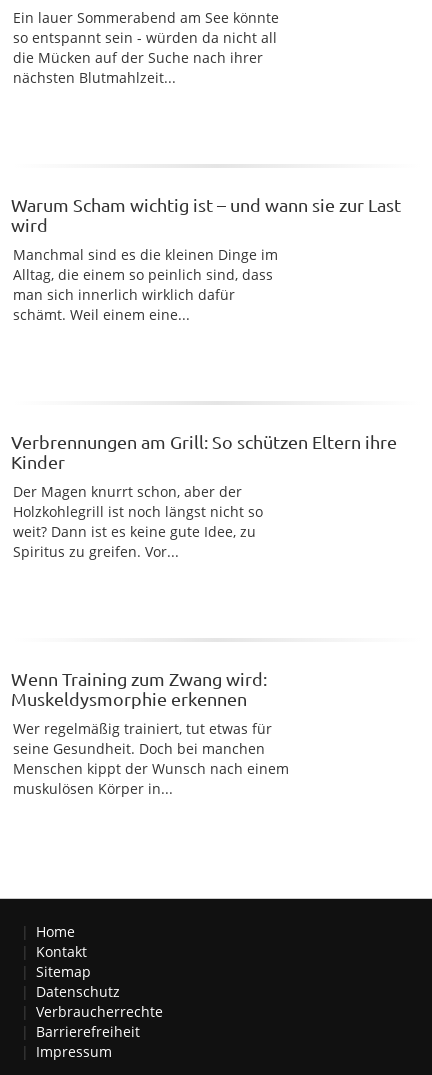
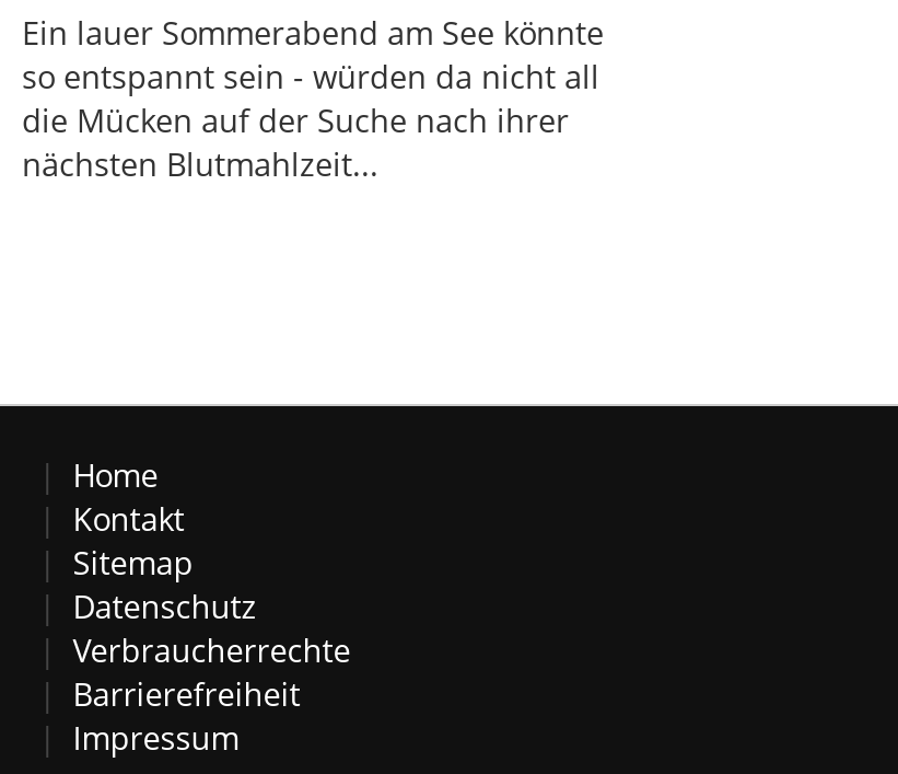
- Warum Scham wichtig ist – und wann sie zur Last
- wird
- Manchmal sind es die kleinen Dinge im
- Alltag, die einem so peinlich sind, dass
- man sich innerlich wirklich dafür
- schämt. Weil einem eine...

- Verbrennungen am Grill: So schützen Eltern ihre
- Kinder
- Der Magen knurrt schon, aber der
- Holzkohlegrill ist noch längst nicht so
- weit? Dann ist es keine gute Idee, zu
- Spiritus zu greifen. Vor...

- Wenn Training zum Zwang wird:
- Muskeldysmorphie erkennen
- Wer regelmäßig trainiert, tut etwas für
- seine Gesundheit. Doch bei manchen
- Menschen kippt der Wunsch nach einem
- muskulösen Körper in...
